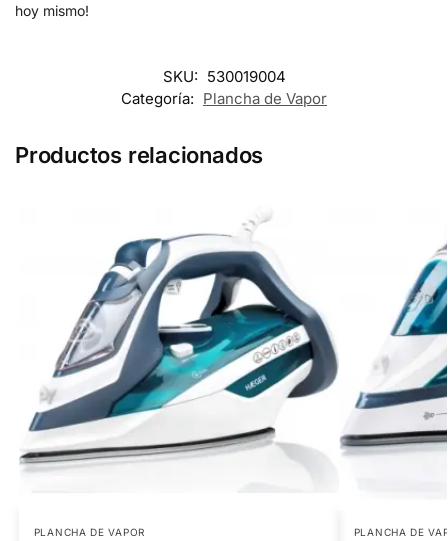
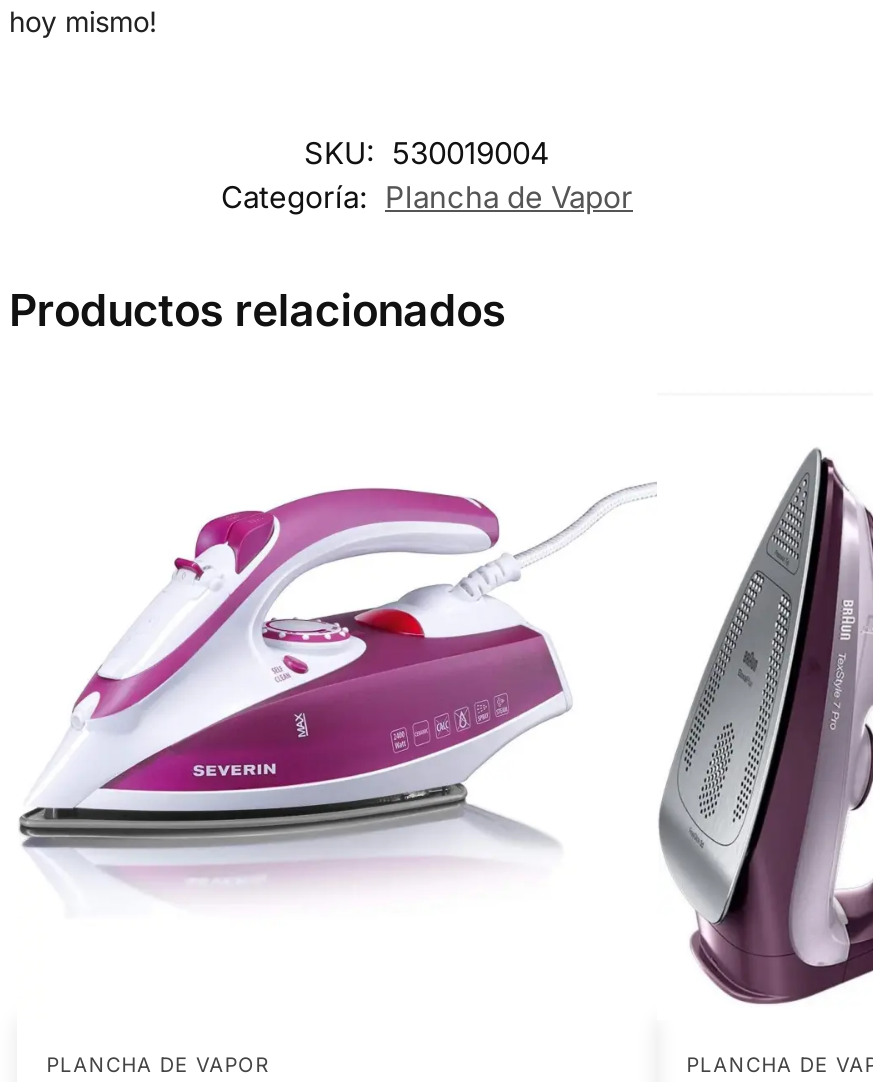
- [image]
+ [image]
